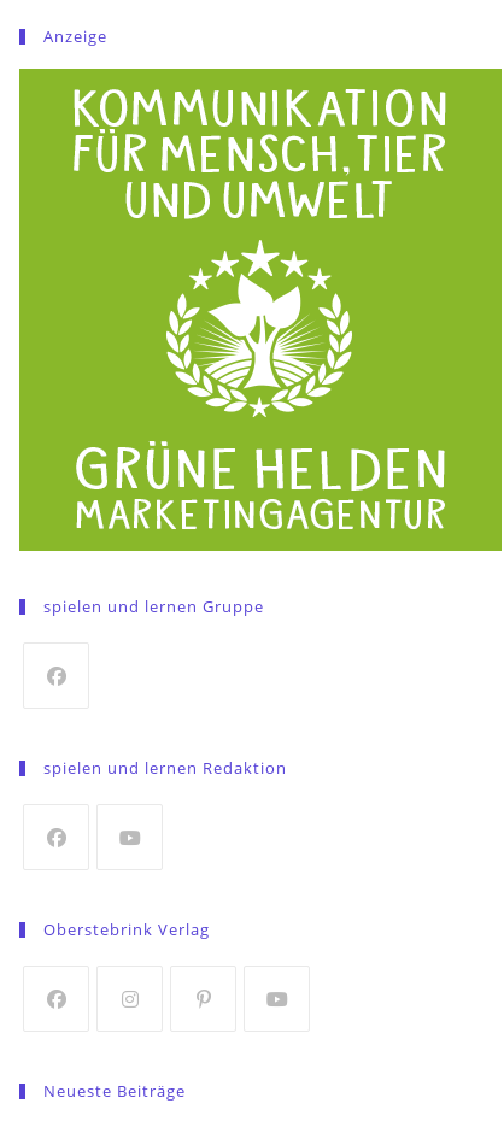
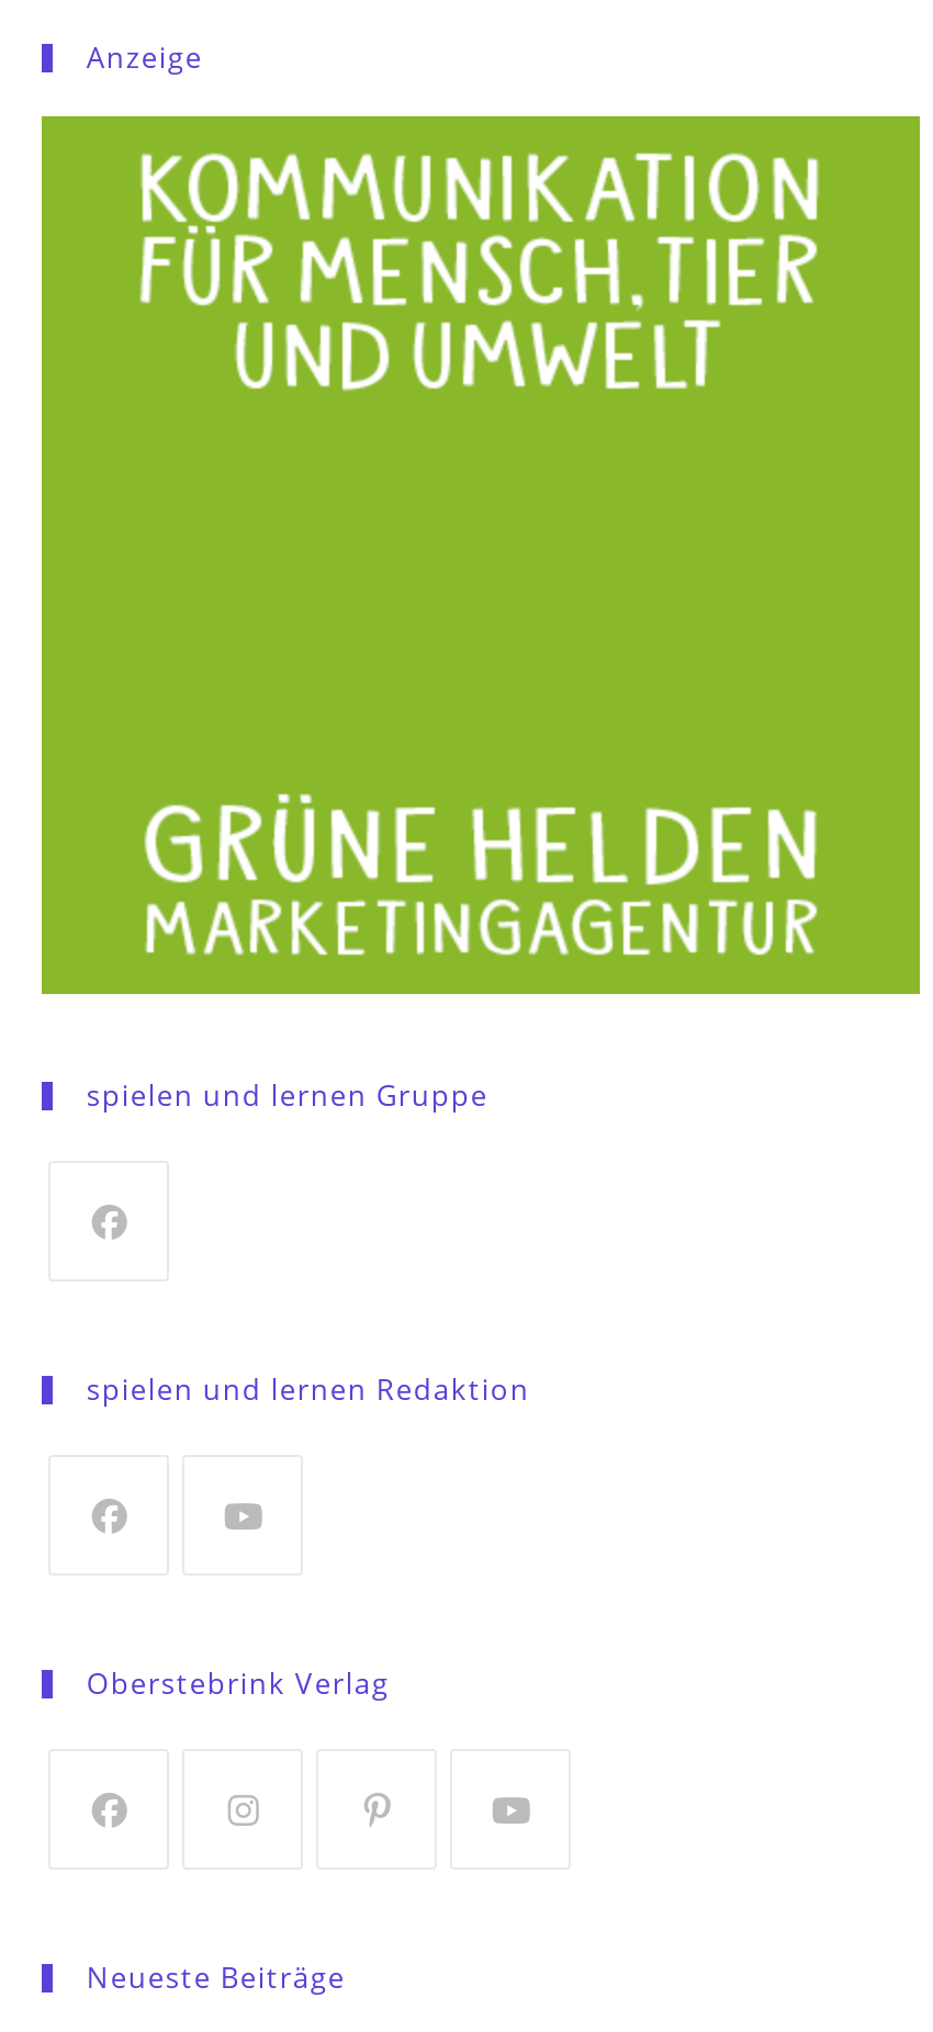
- [image]
